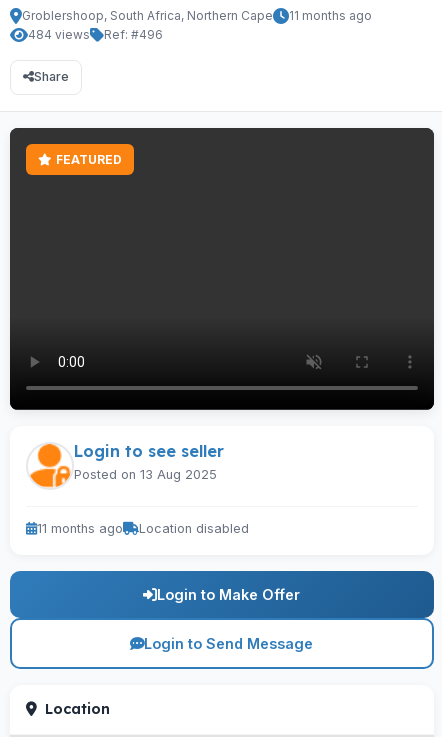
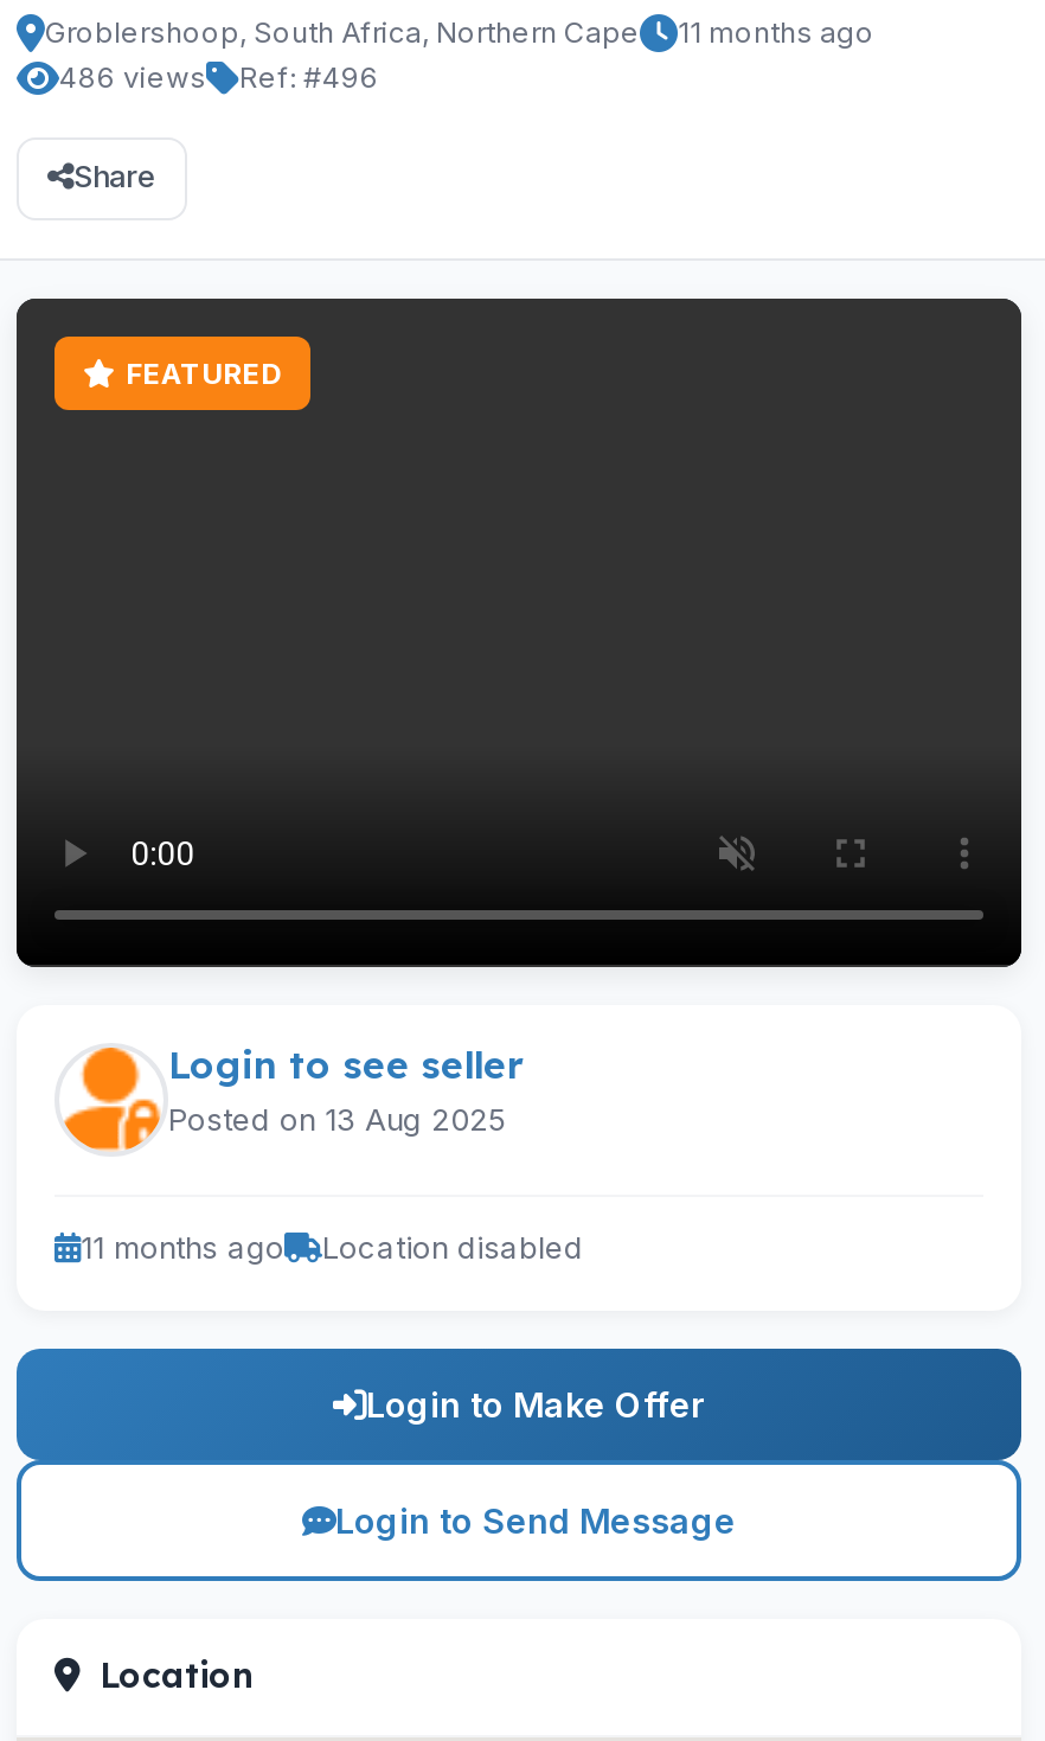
- 484 views Ref: #496
+ 486 views Ref: #496
